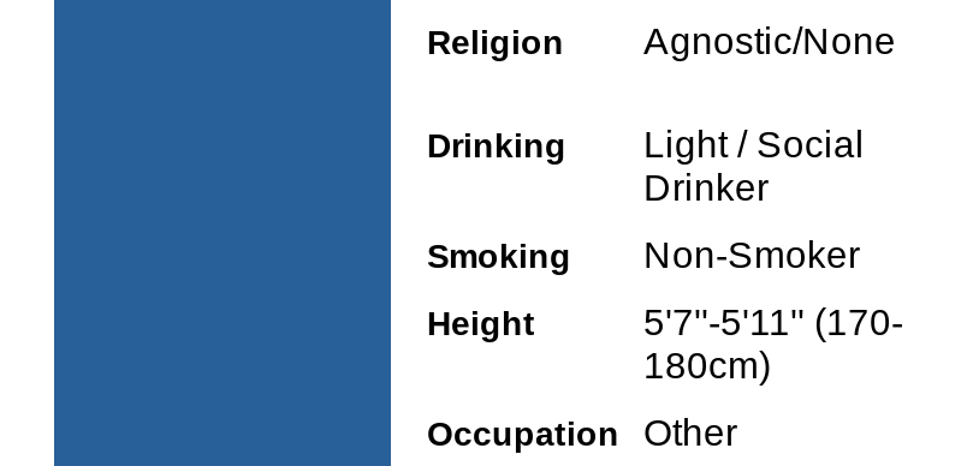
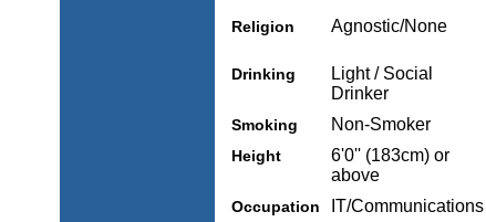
- 5'7''-5'11'' (170-
- 180cm)
+ 6'0'' (183cm) or
+ above

- Other
+ IT/Communications
